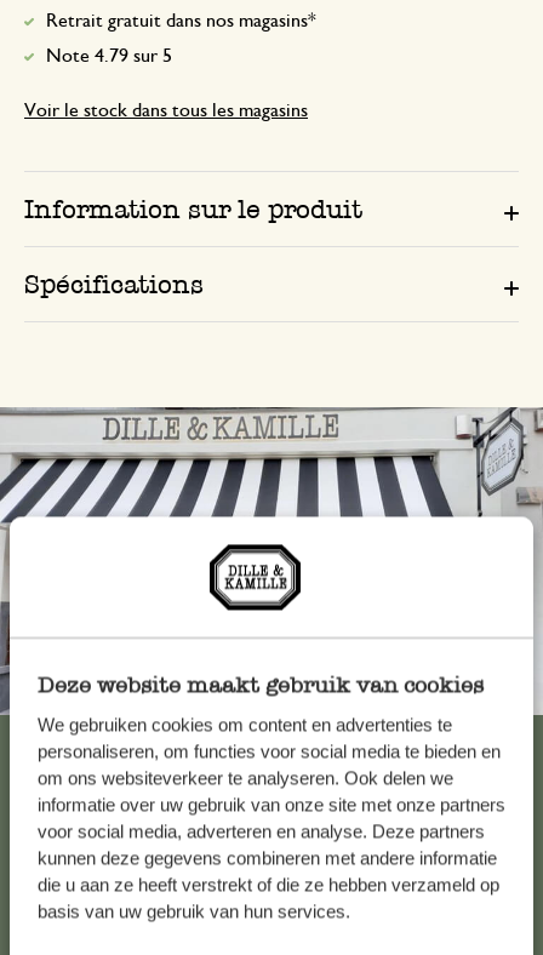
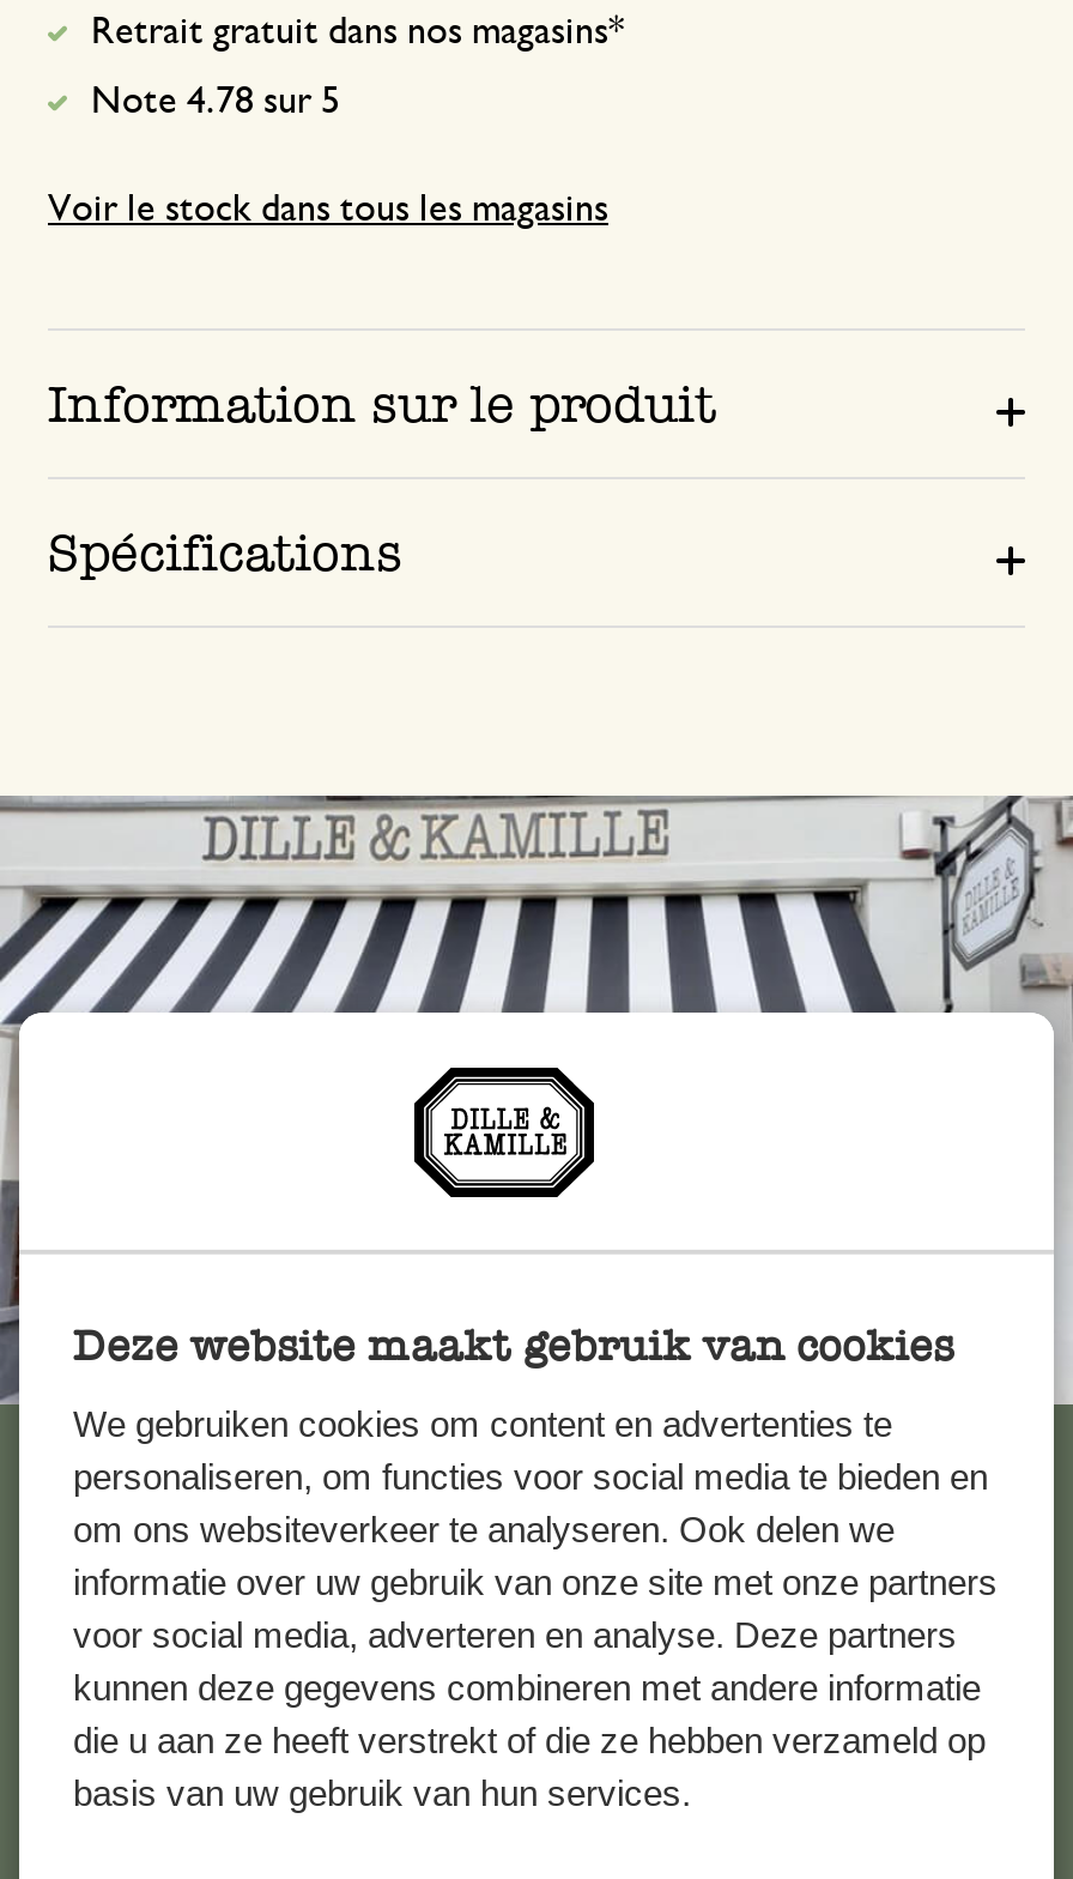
- Note 4.79 sur 5
+ Note 4.78 sur 5
